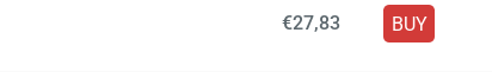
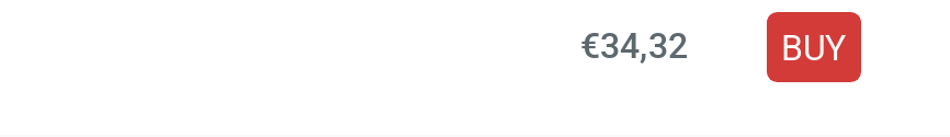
- €27,83
+ €34,32
